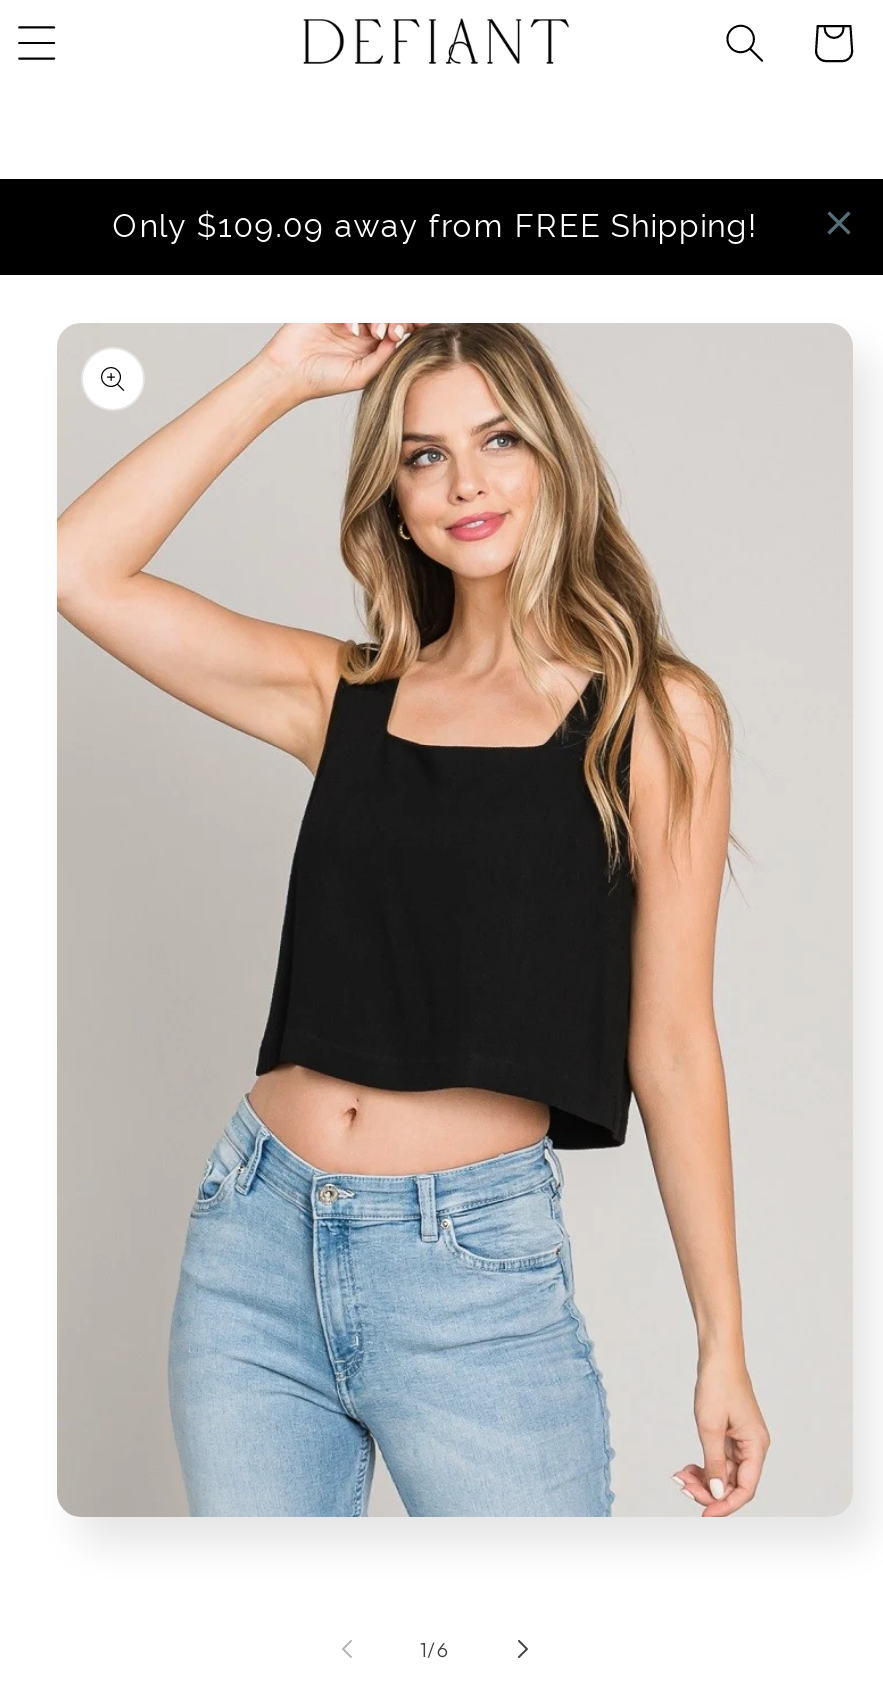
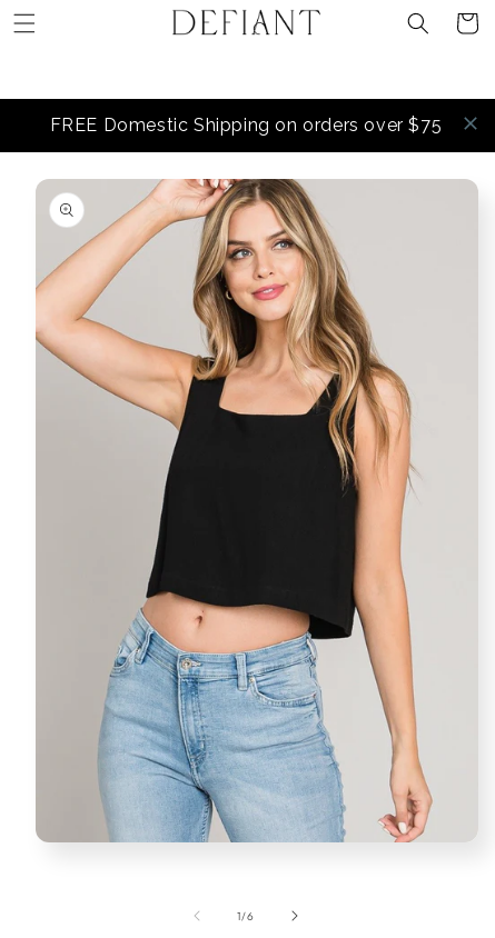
- Only $109.09 away from FREE Shipping!
+ FREE Domestic Shipping on orders over $75
